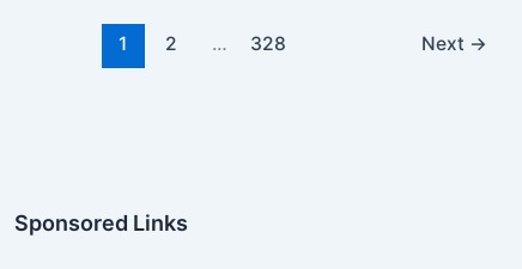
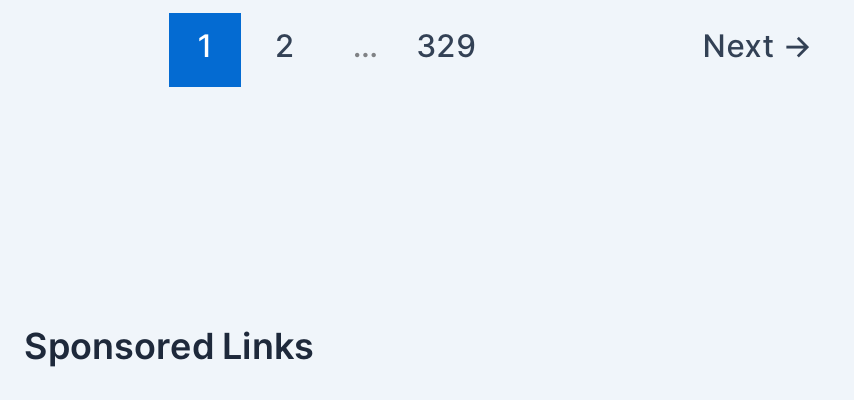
- 328
+ 329
